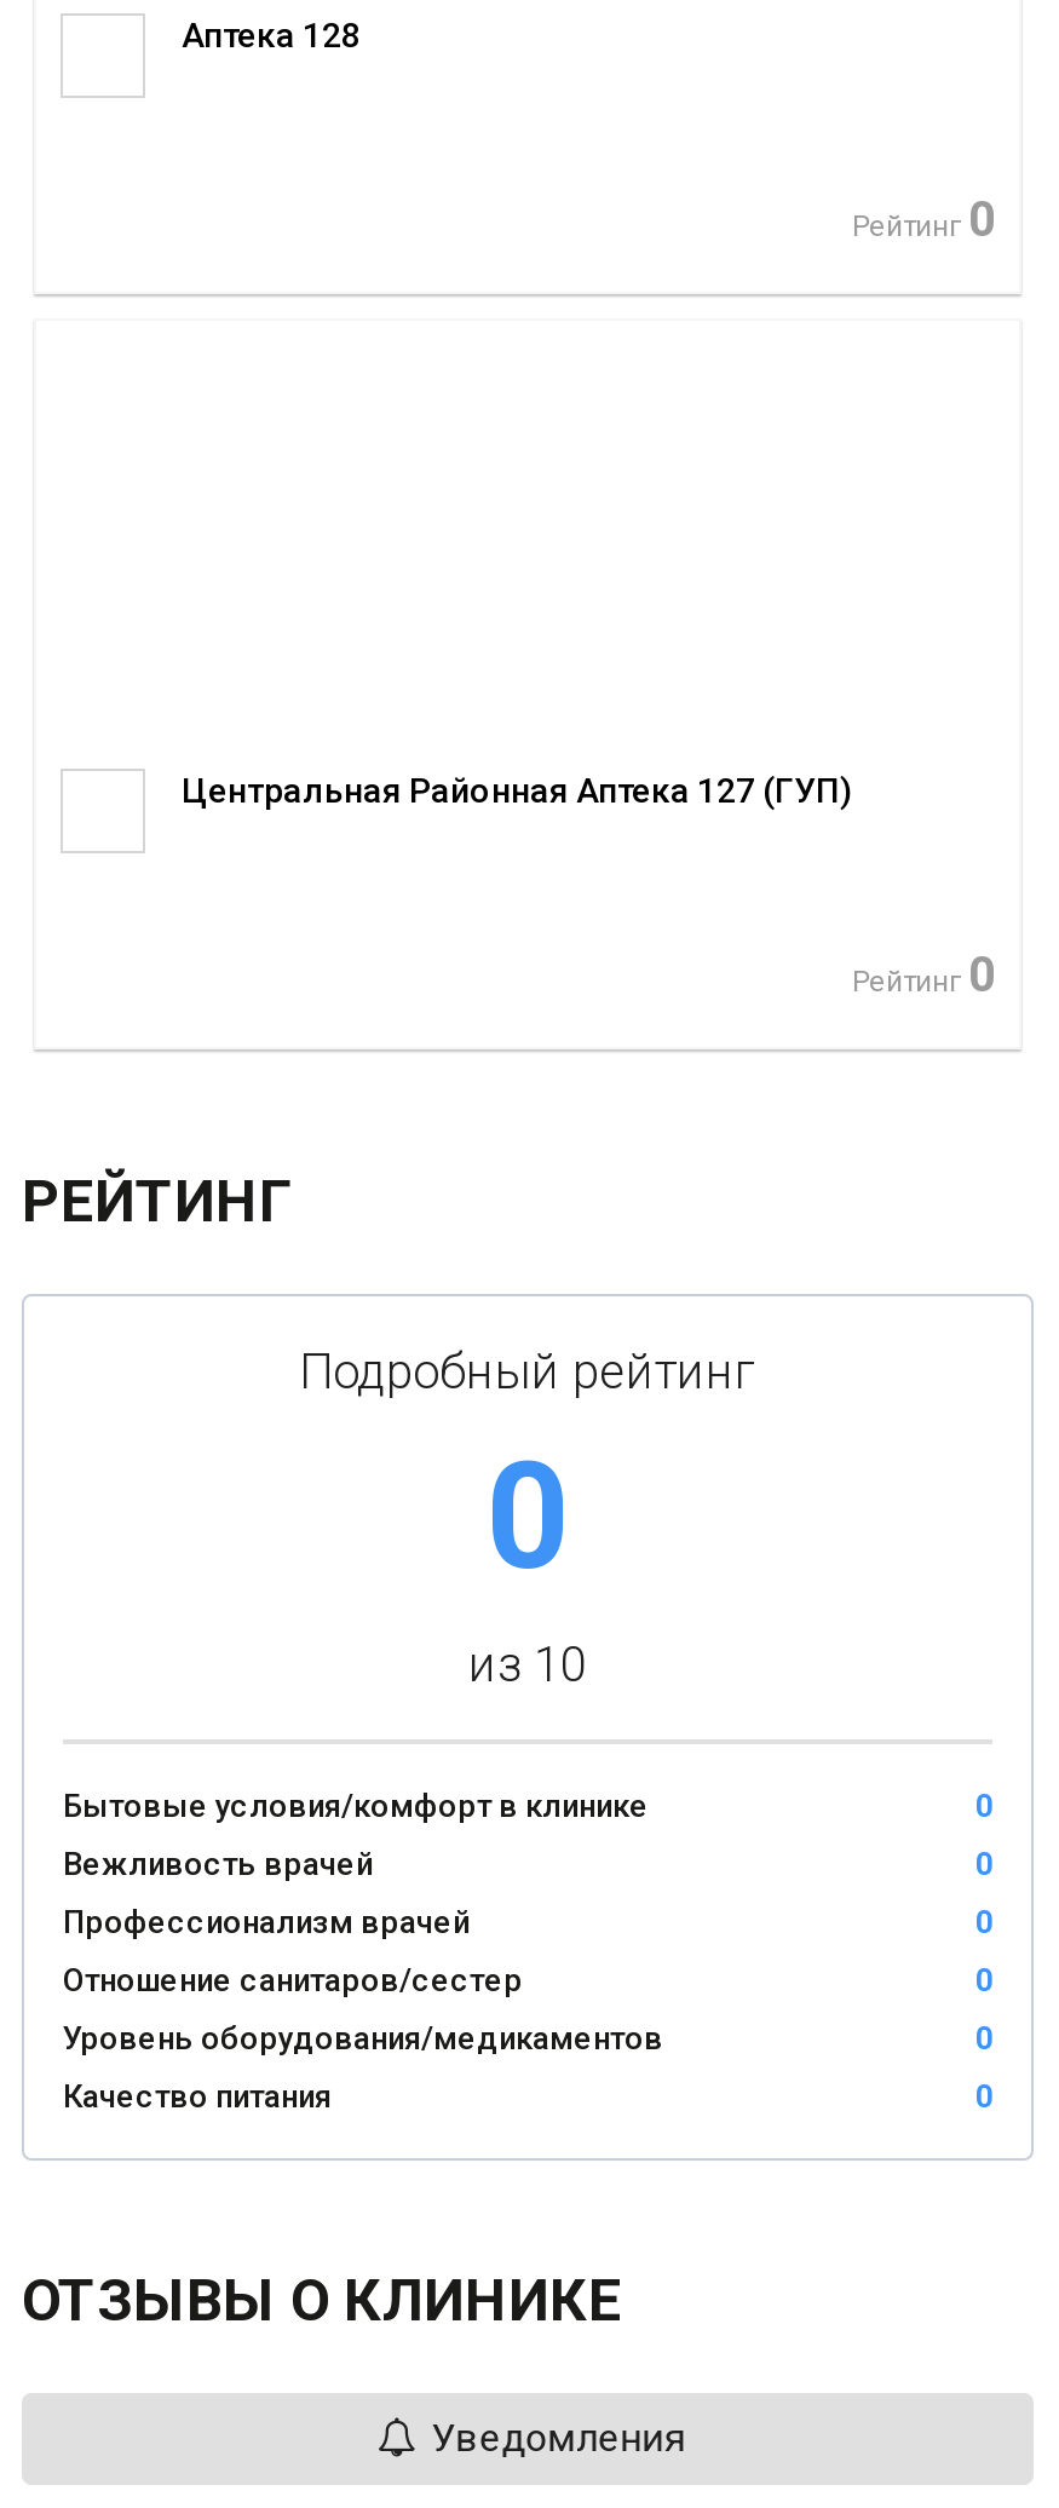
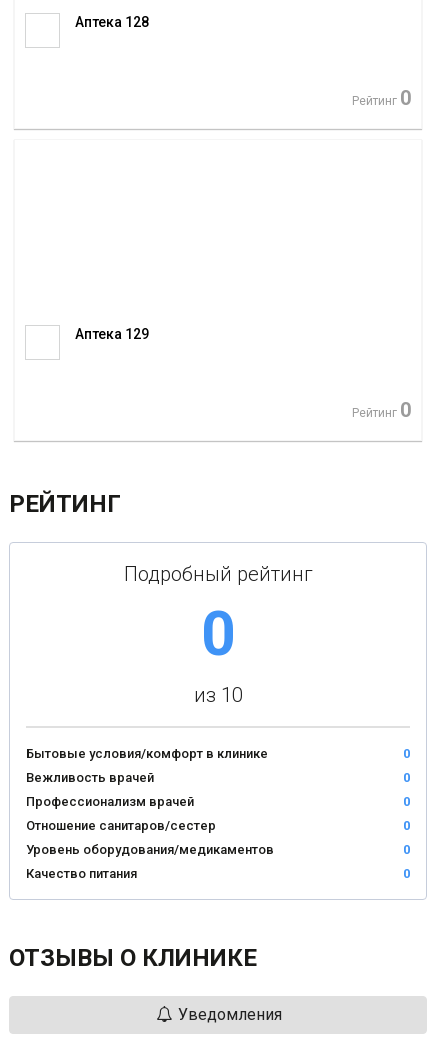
- Центральная Районная Аптека 127 (ГУП)
+ Аптека 129
